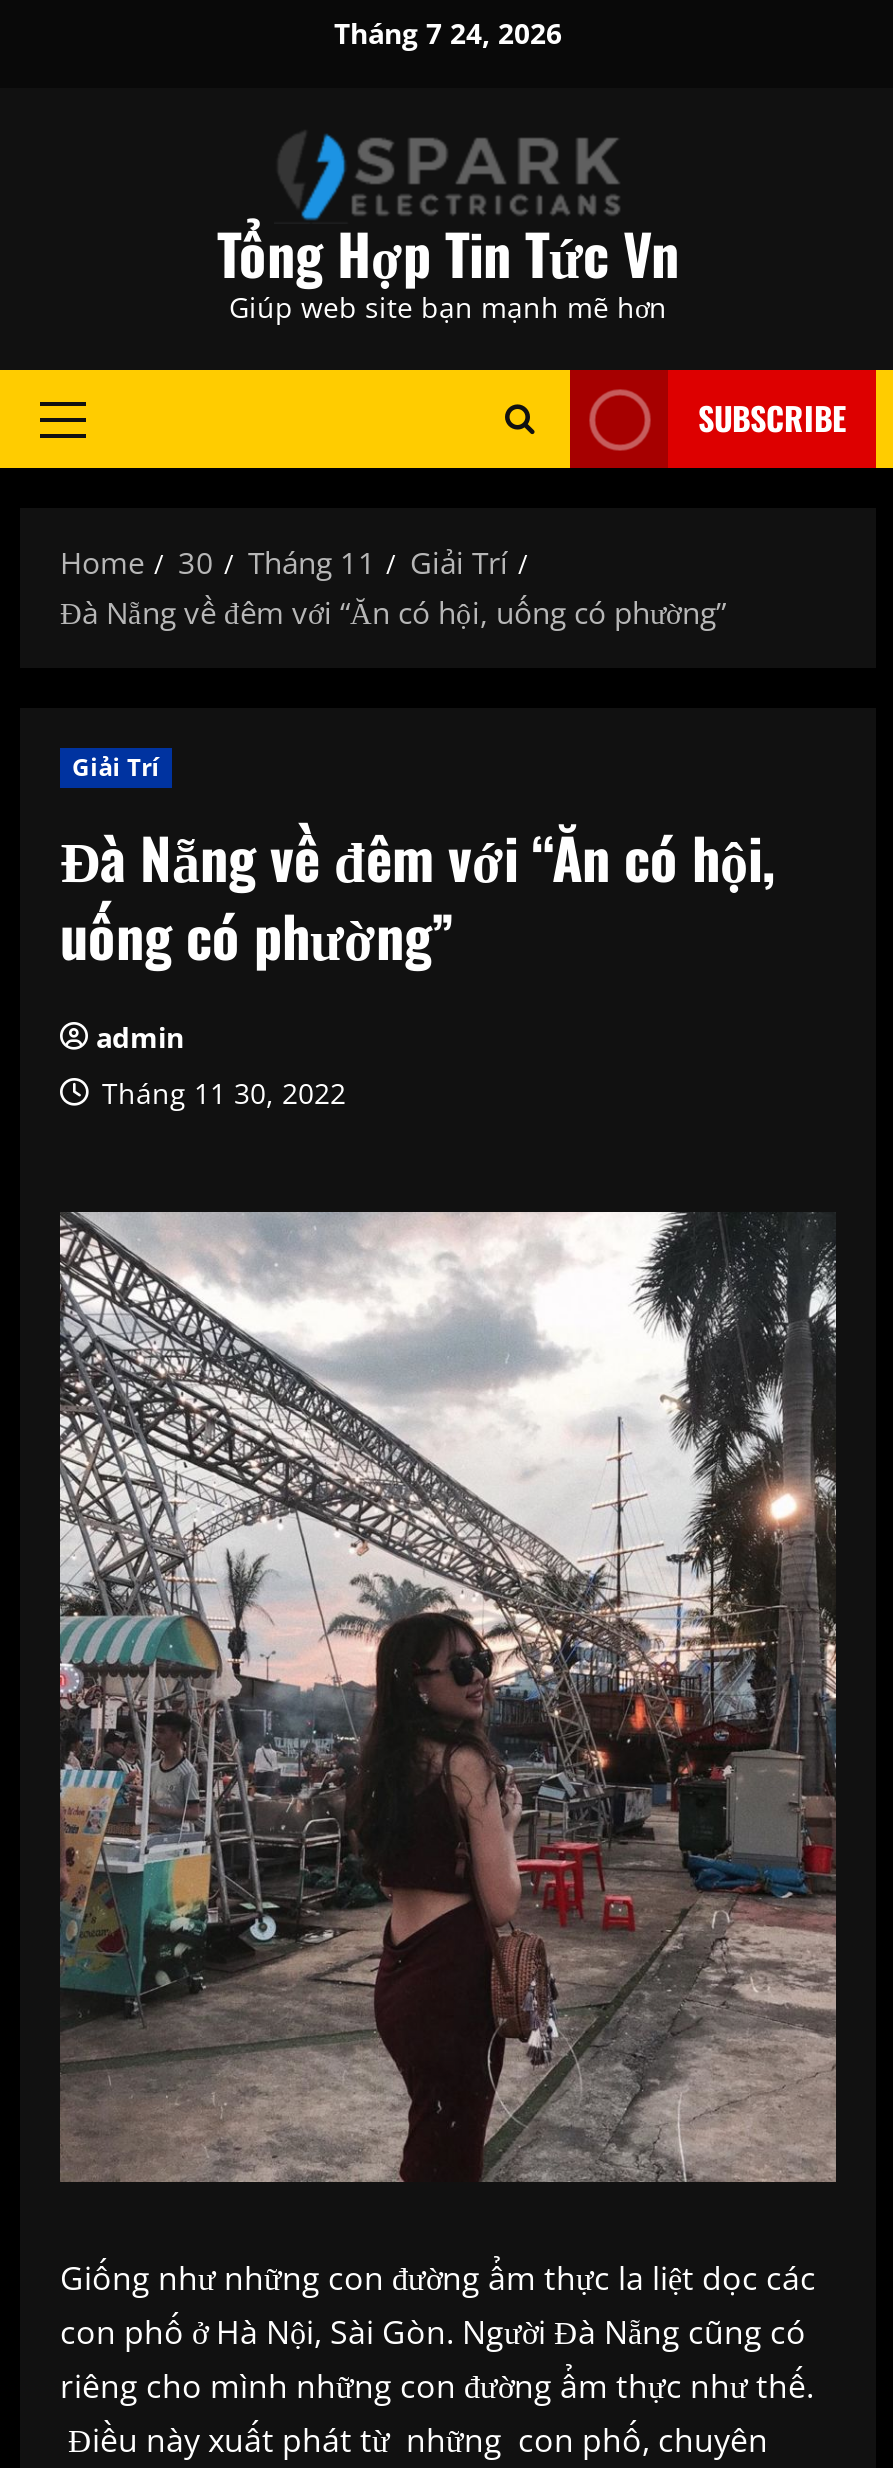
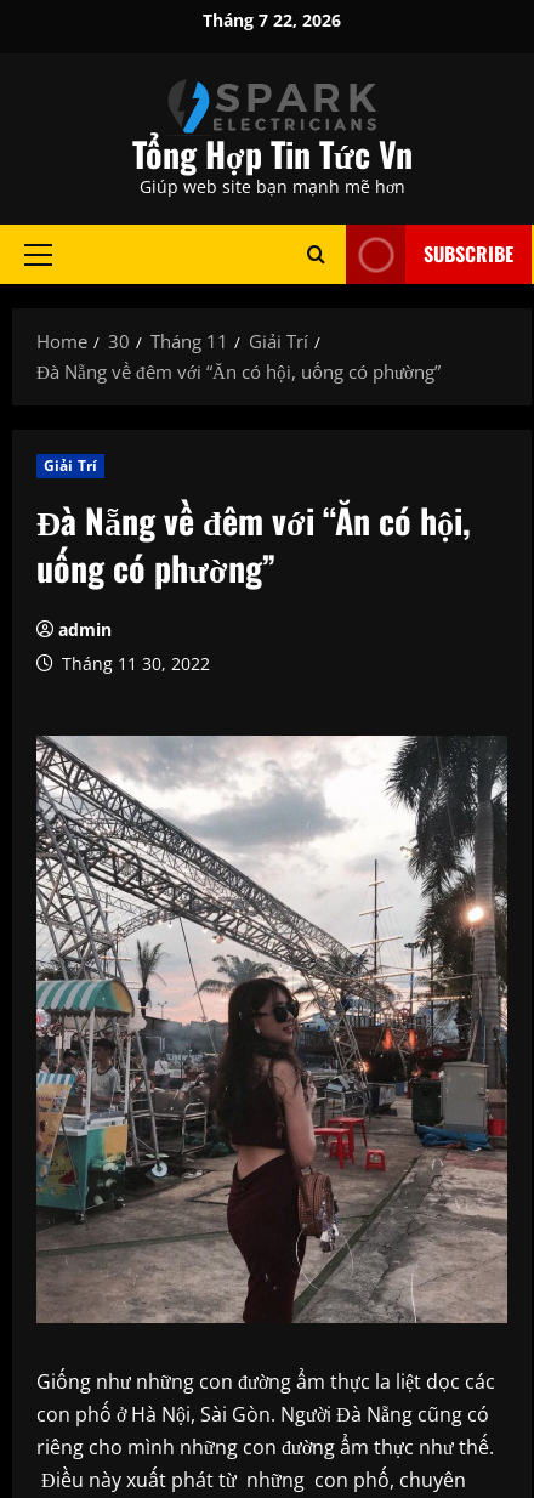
- Tháng 7 24, 2026
+ Tháng 7 22, 2026
